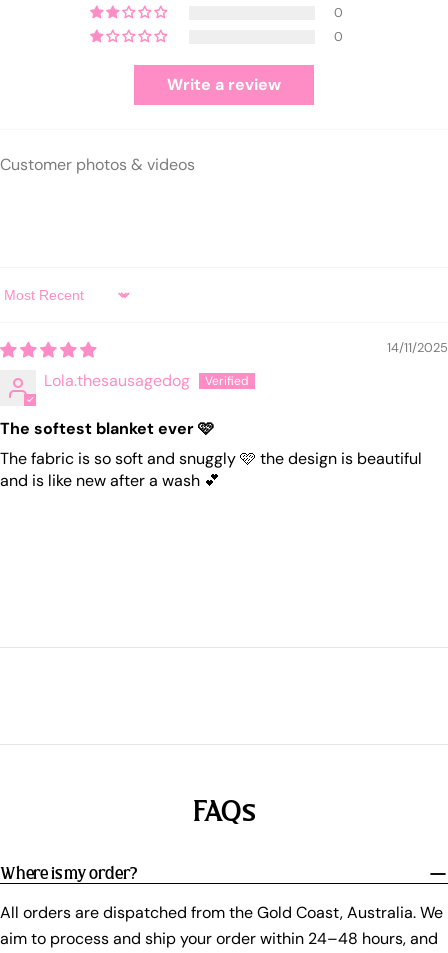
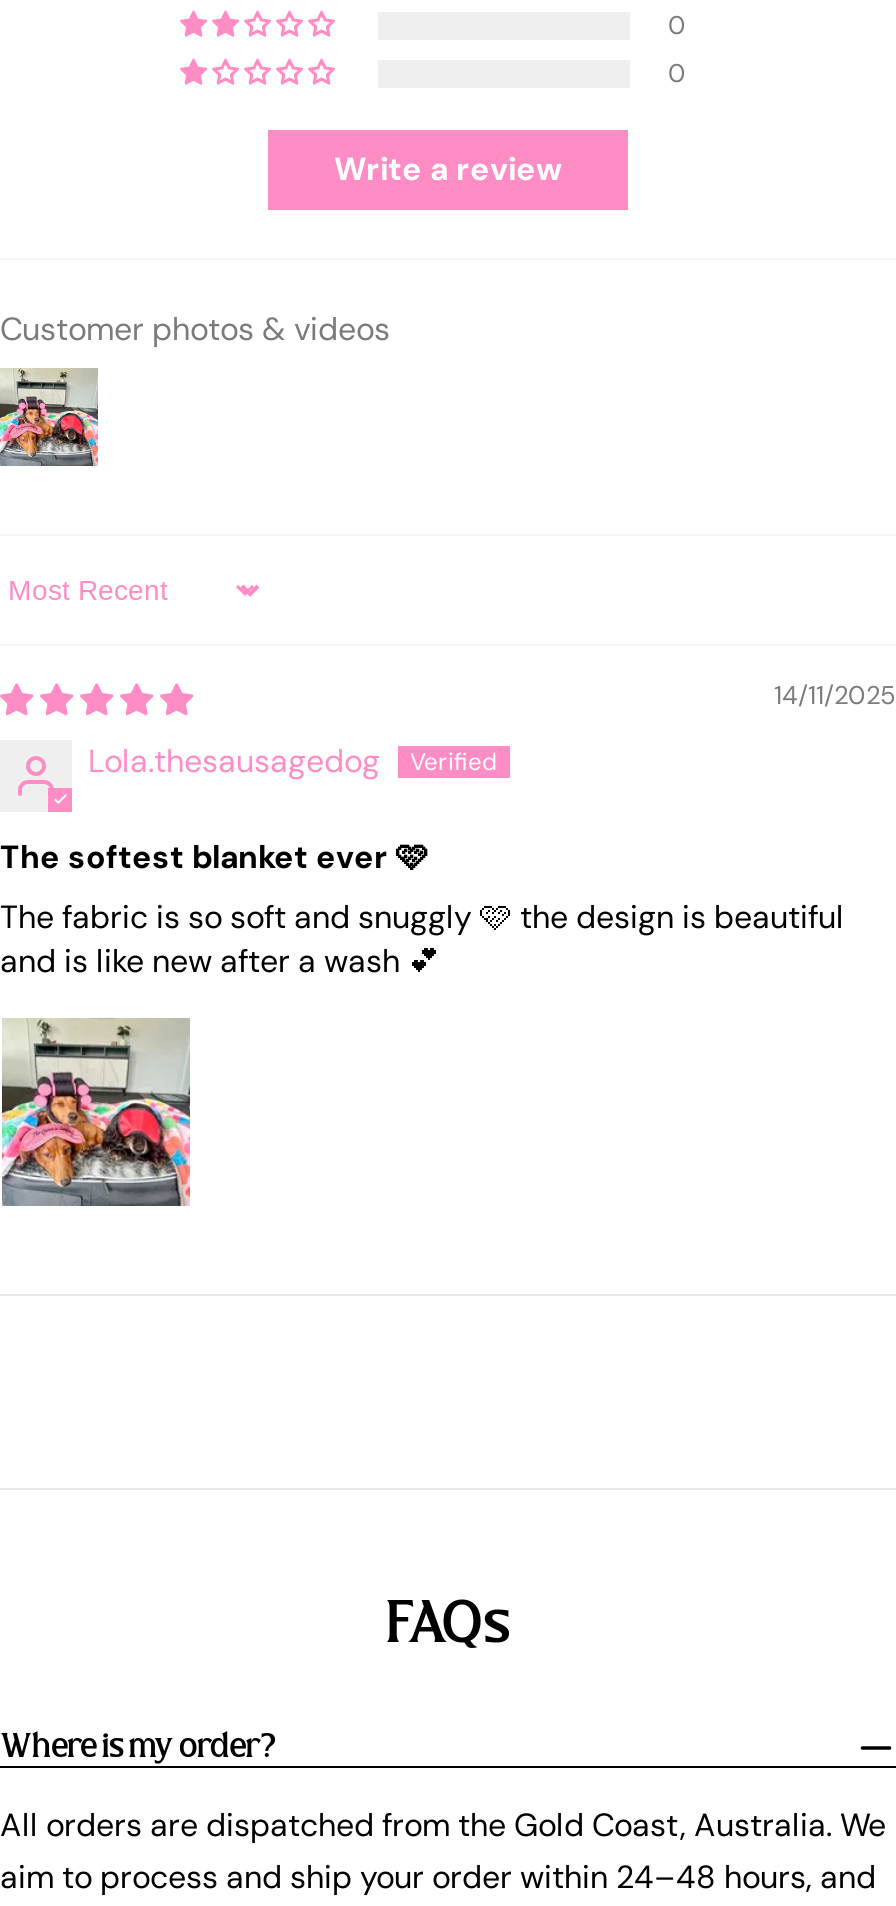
+ [image]

+ [image]
